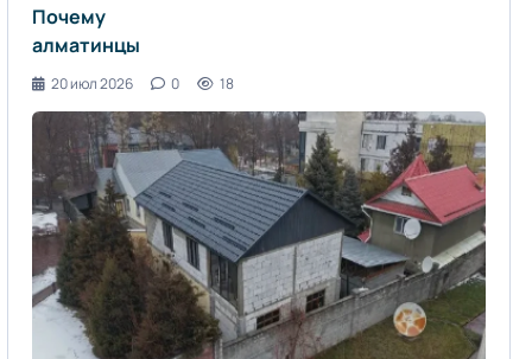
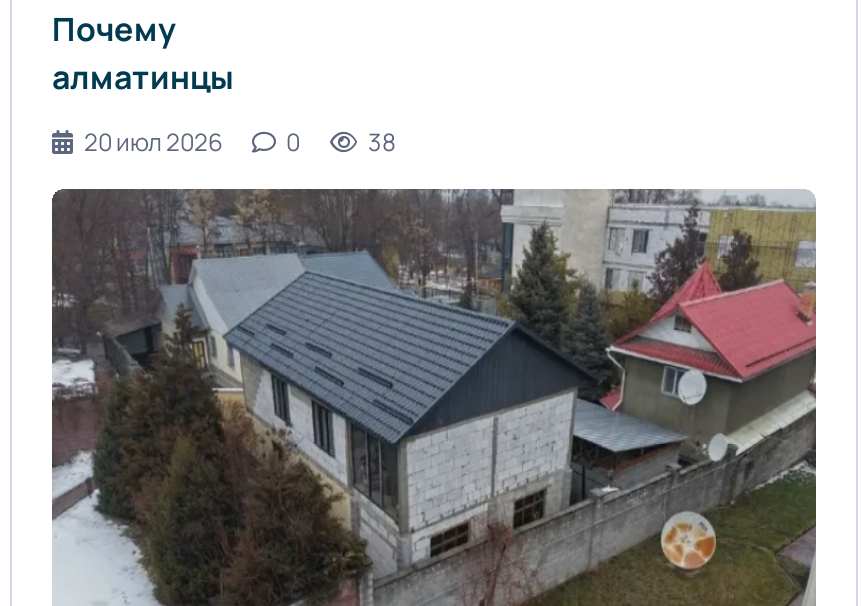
- 18
+ 38
